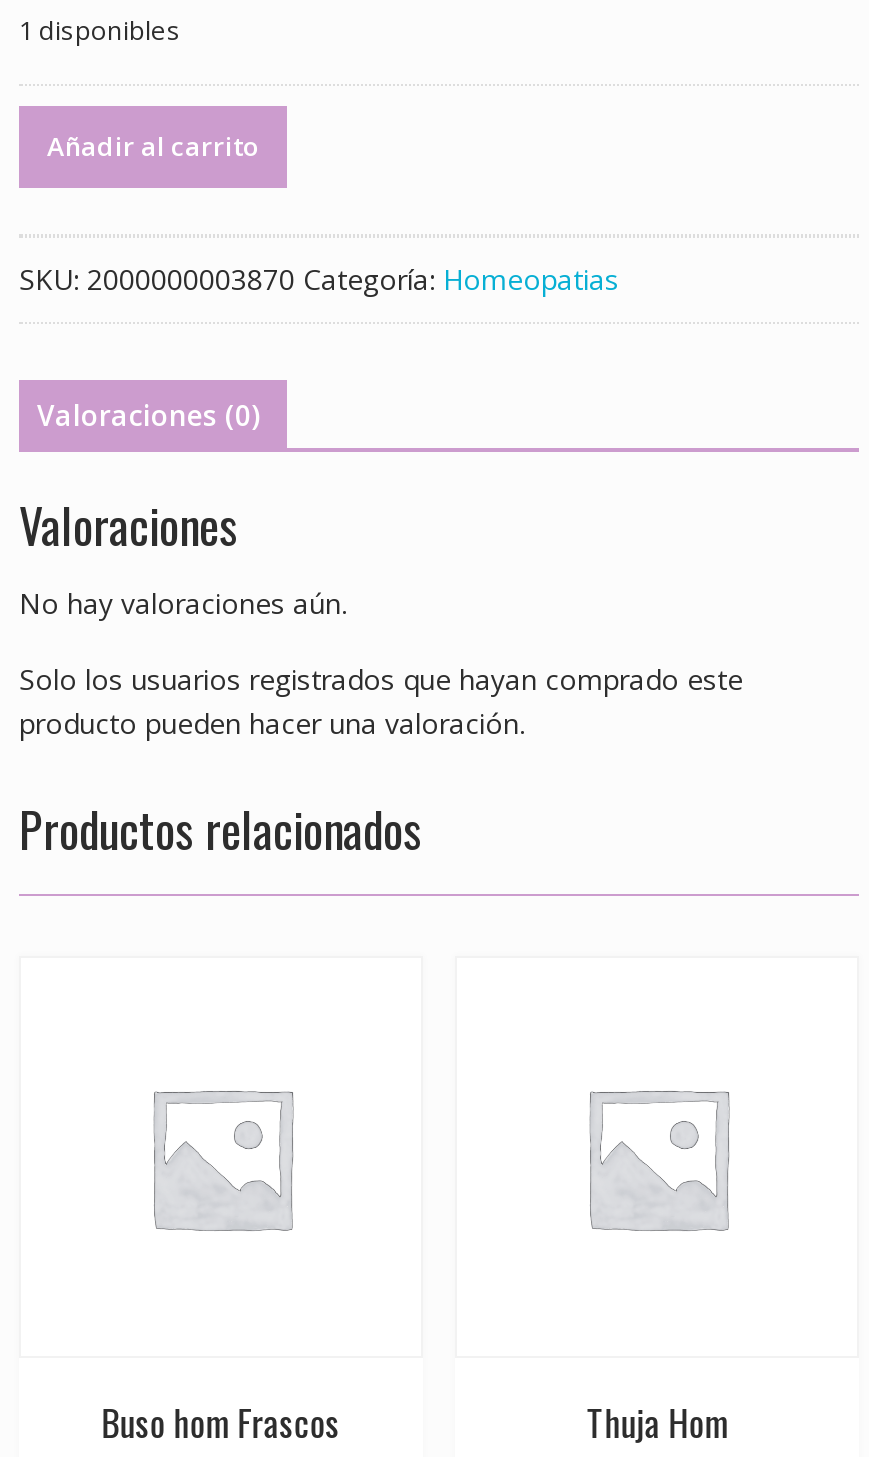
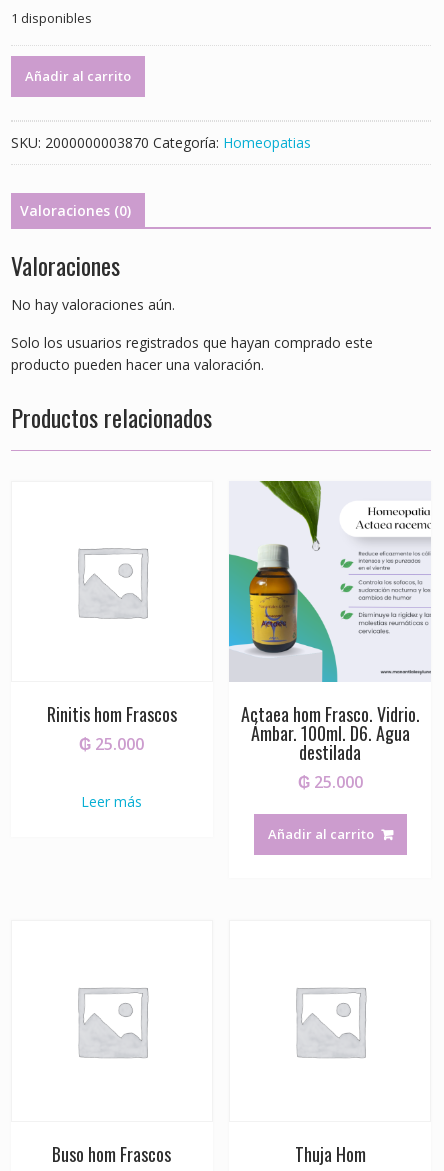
+ Rinitis hom Frascos
+ ₲ 25.000
+ Leer más

+ [image]
+ Actaea hom Frasco. Vidrio.
+ Ámbar. 100ml. D6. Agua
+ destilada
+ ₲ 25.000
+ Añadir al carrito
